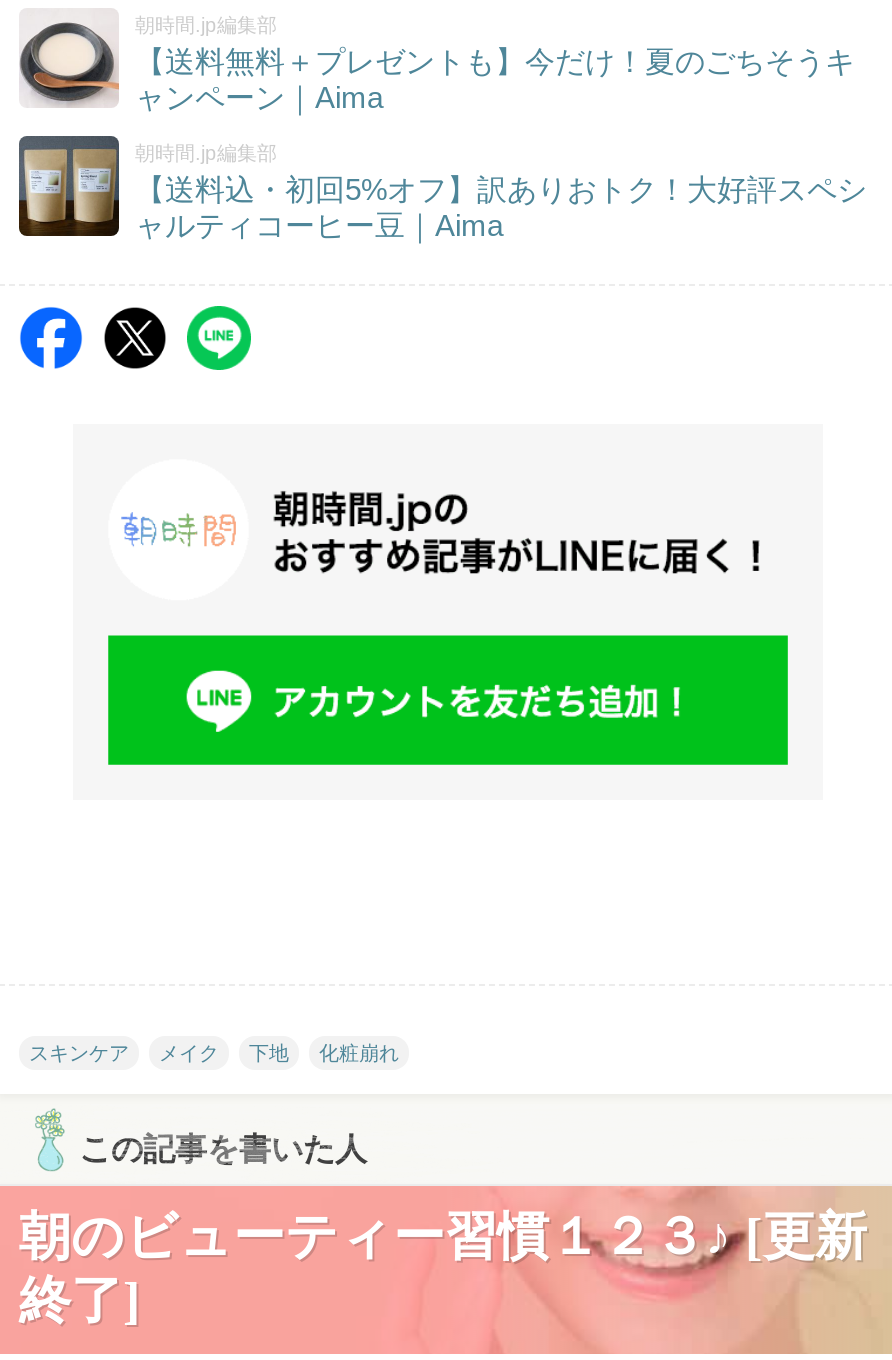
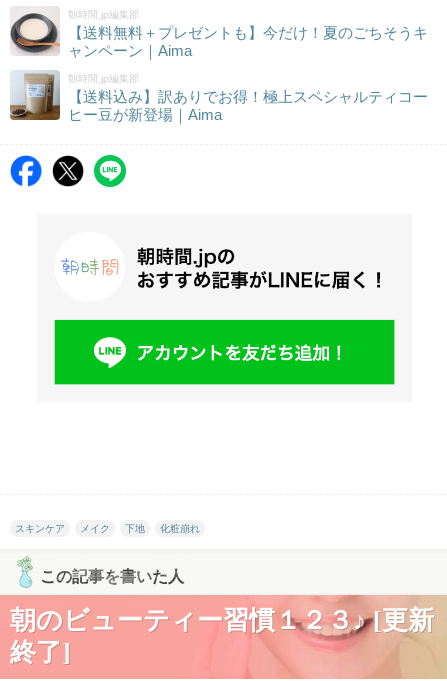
- [image]
- 【送料込・初回5%オフ】訳ありおトク！大好評スペシ
- ャルティコーヒー豆｜Aima
+ [image]
+ 【送料込み】訳ありでお得！極上スペシャルティコー
+ ヒー豆が新登場｜Aima
